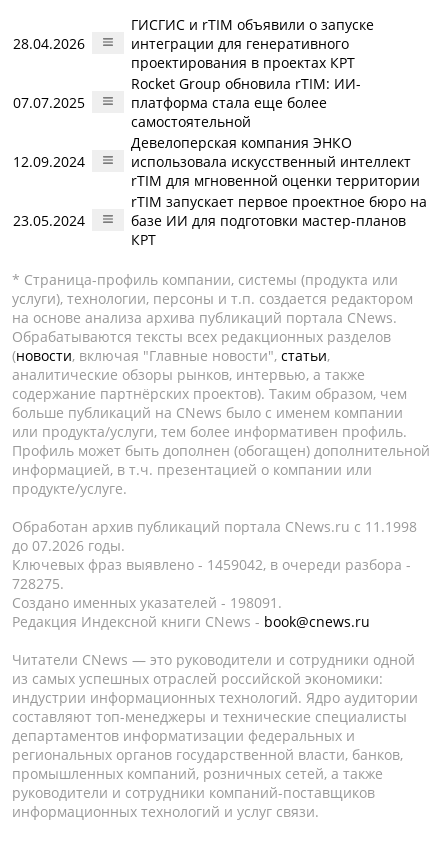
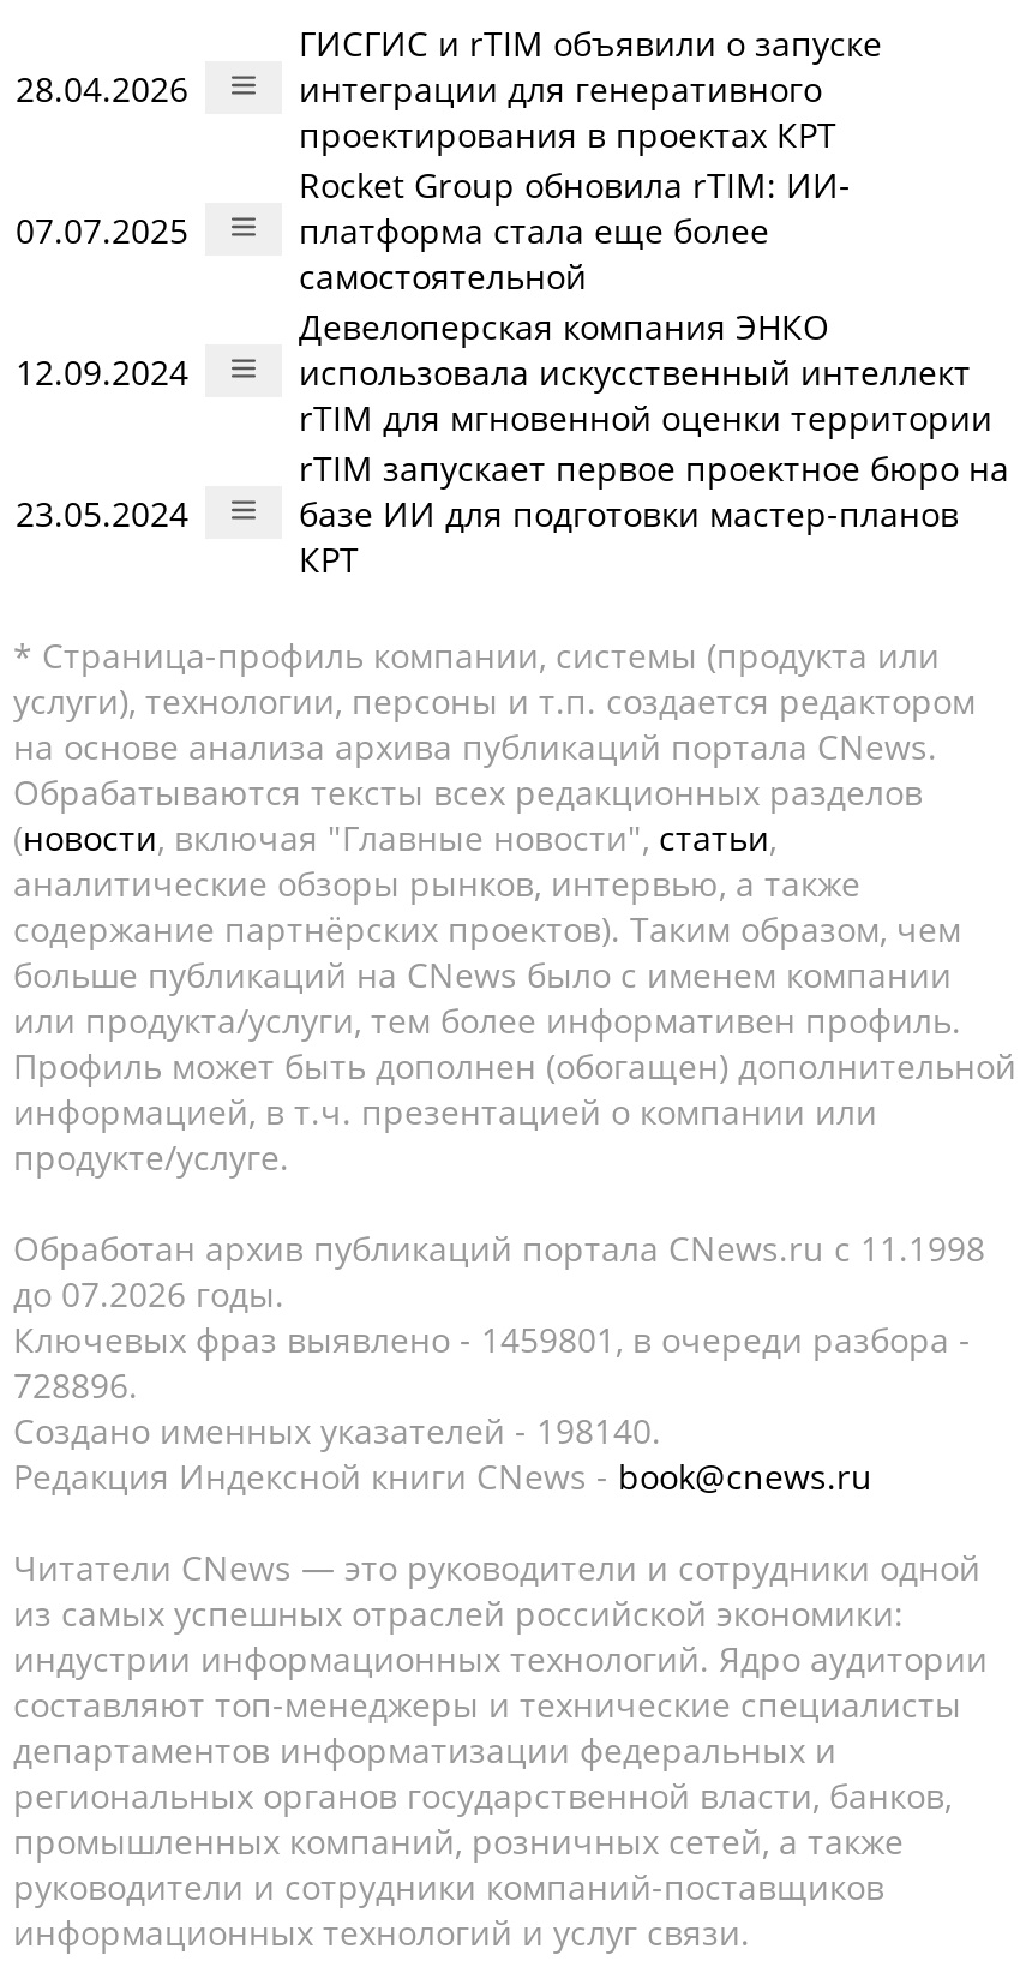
- Ключевых фраз выявлено - 1459042, в очереди разбора -
+ Ключевых фраз выявлено - 1459801, в очереди разбора -

- 728275.
+ 728896.

- Создано именных указателей - 198091.
+ Создано именных указателей - 198140.
